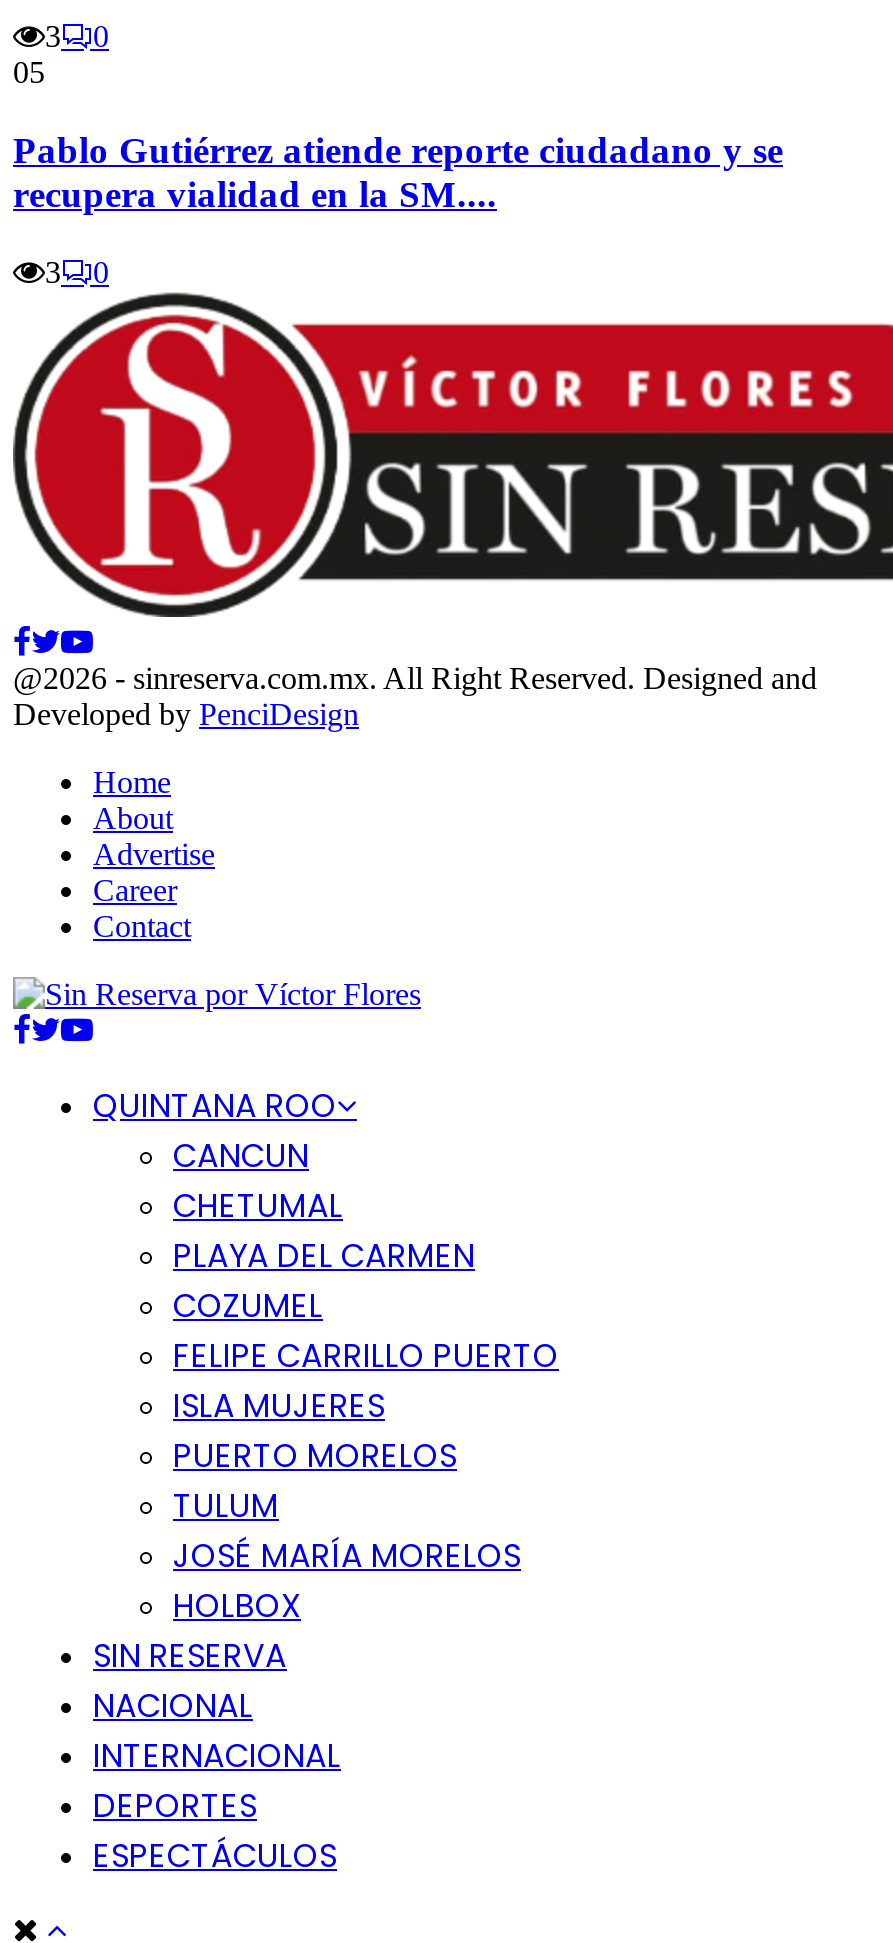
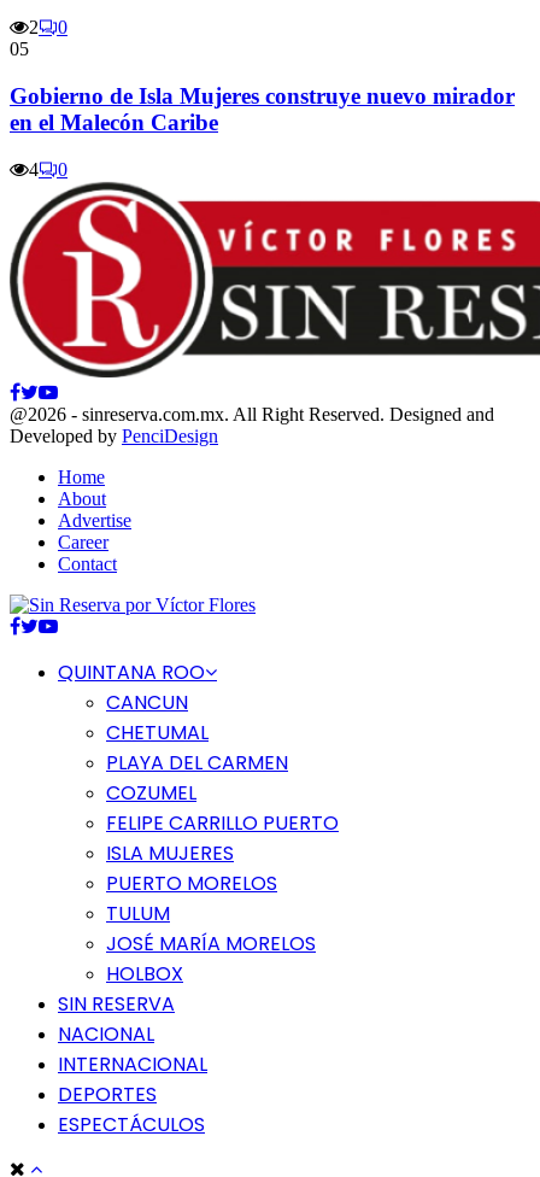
- 3
+ 2

- Pablo Gutiérrez atiende reporte ciudadano y se
- recupera vialidad en la SM....
+ Gobierno de Isla Mujeres construye nuevo mirador
+ en el Malecón Caribe

- 3
+ 4
